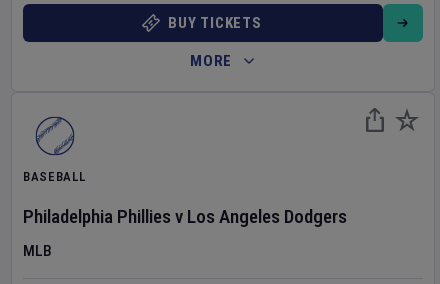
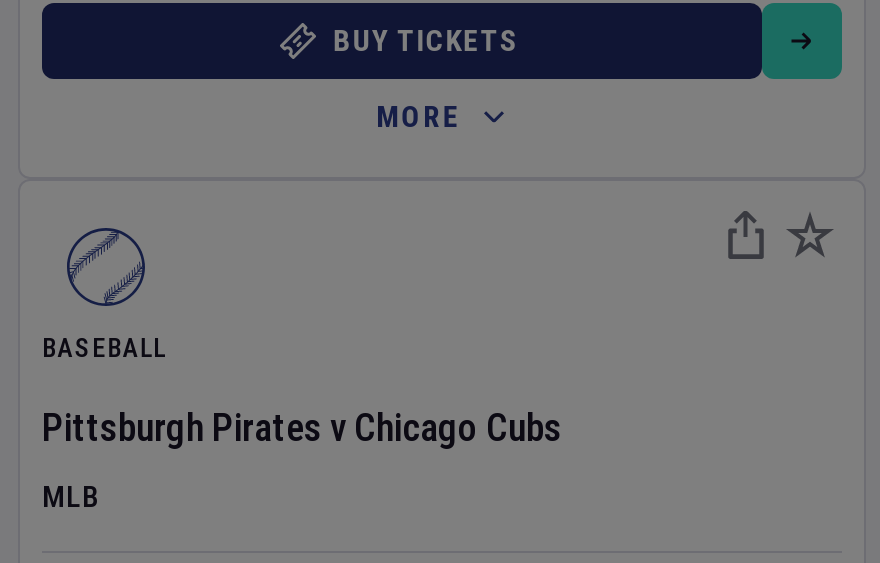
- Philadelphia Phillies v Los Angeles Dodgers
+ Pittsburgh Pirates v Chicago Cubs
